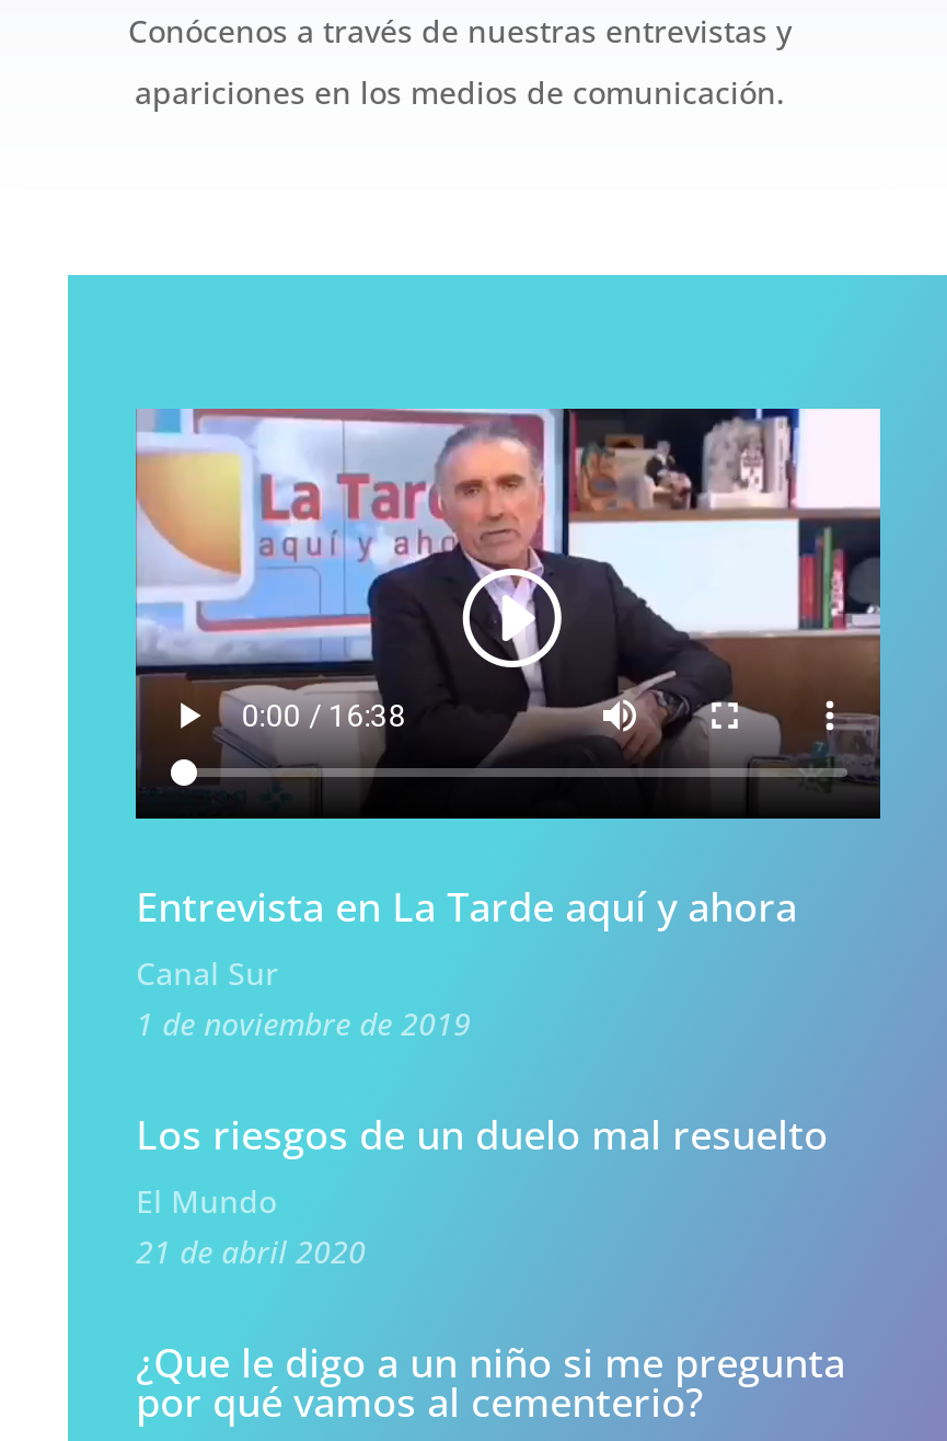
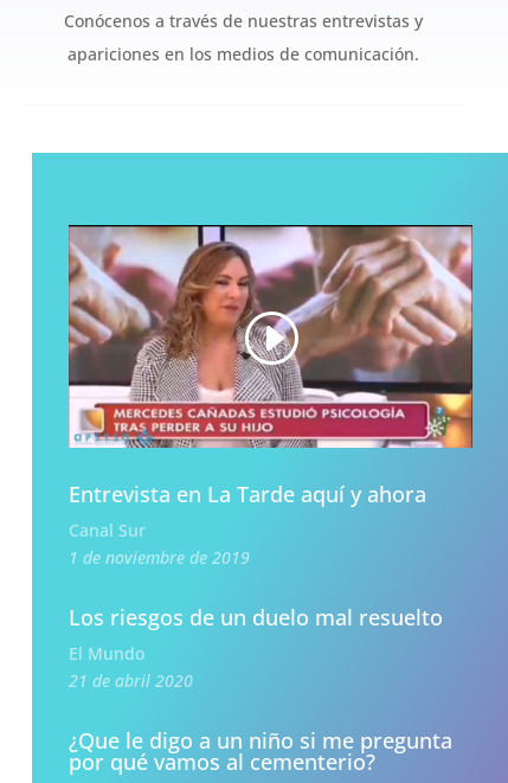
- [image]
+ [image]
